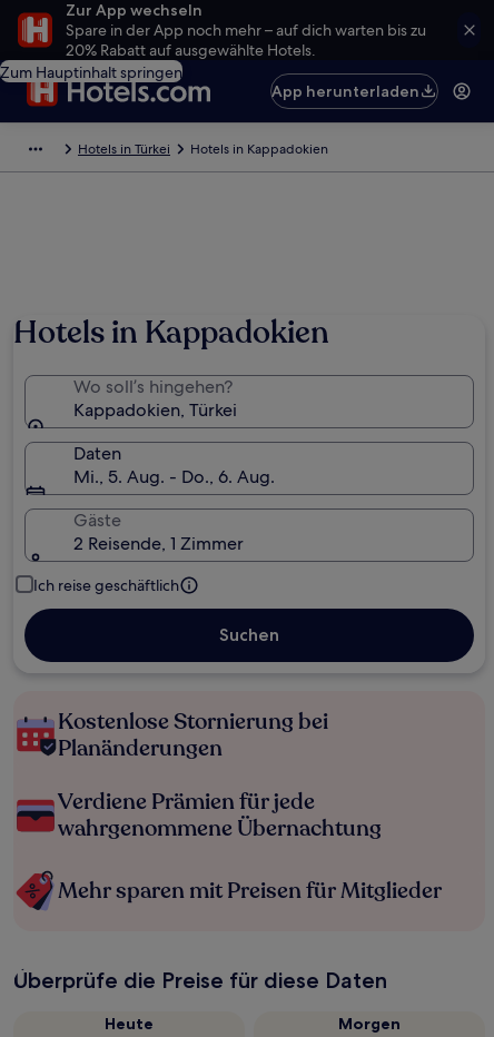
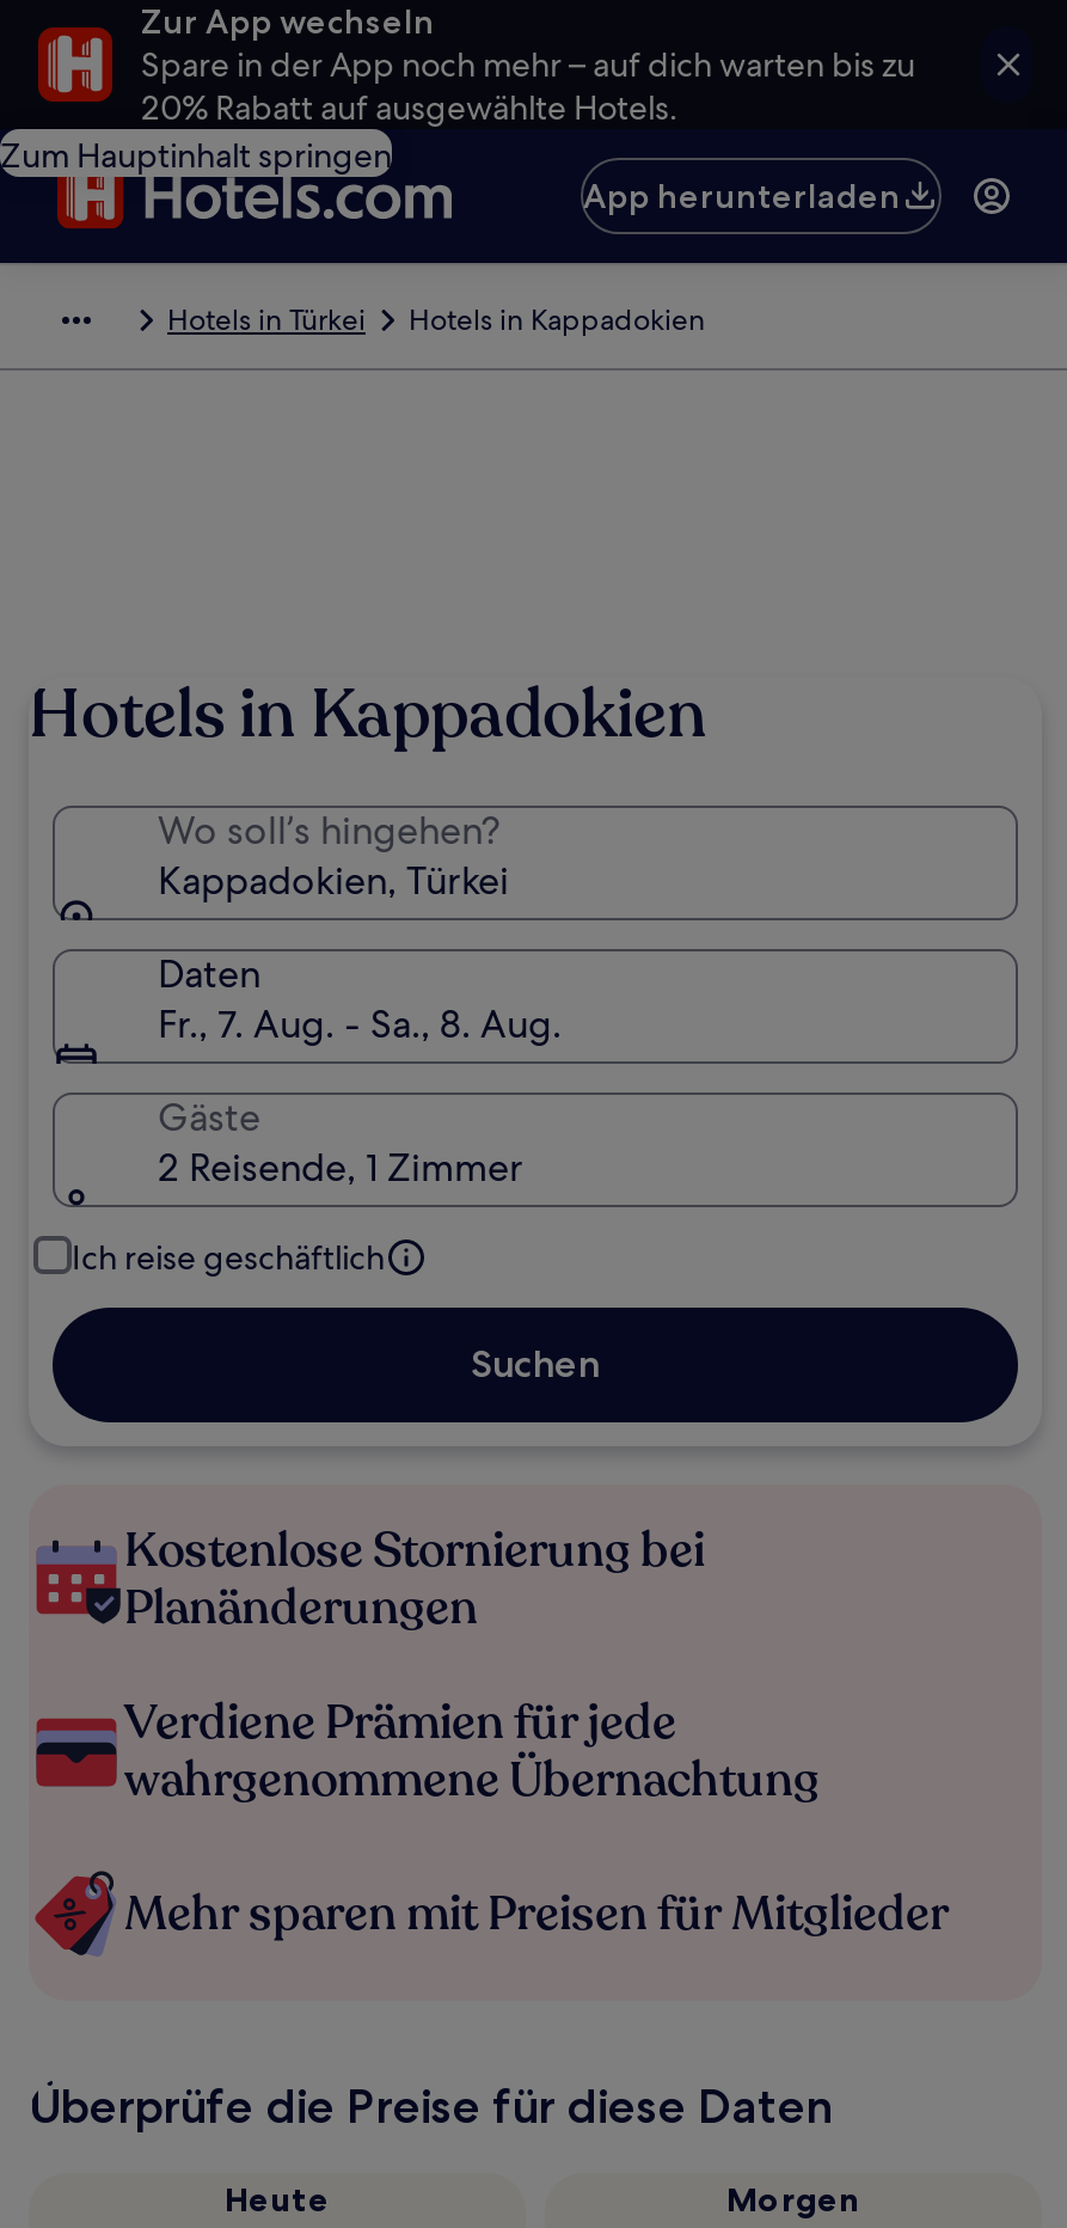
- Mi., 5. Aug. - Do., 6. Aug.
+ Fr., 7. Aug. - Sa., 8. Aug.
